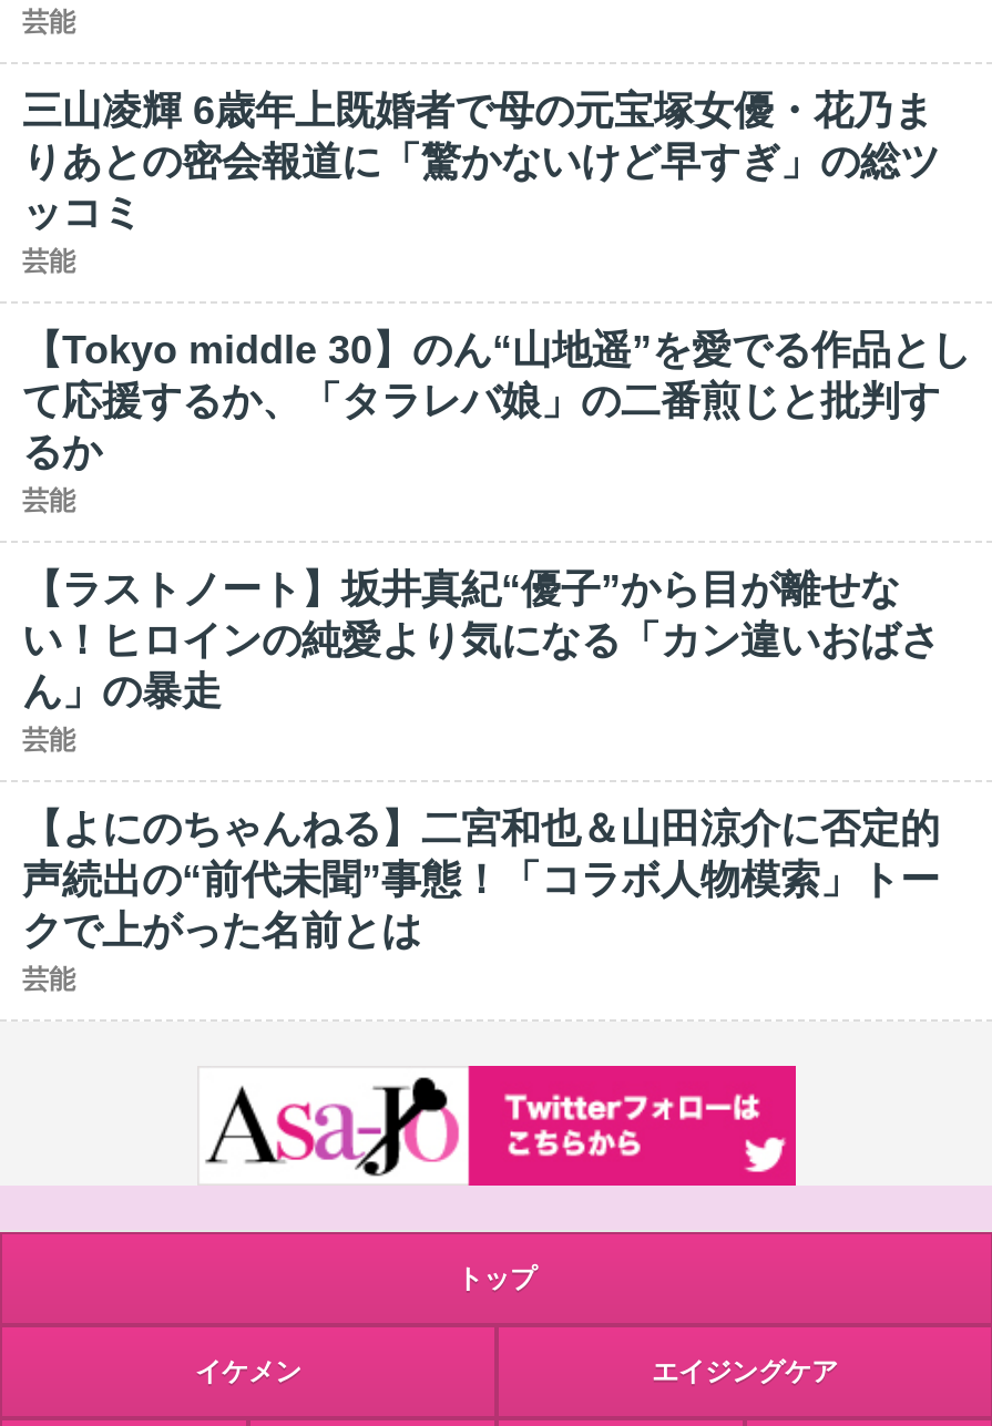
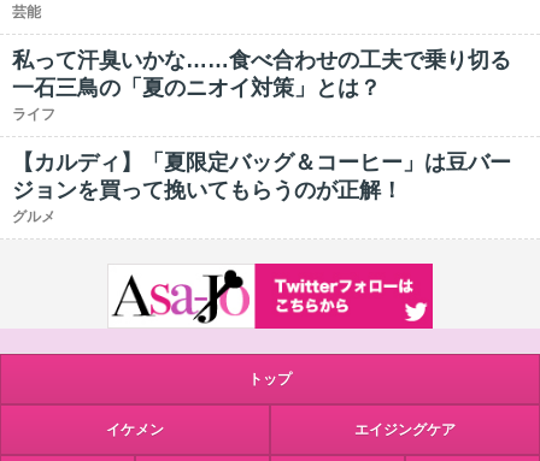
- 三山凌輝 6歳年上既婚者で母の元宝塚女優・花乃ま
- りあとの密会報道に「驚かないけど早すぎ」の総ツ
- ッコミ
- 芸能
- 【Tokyo middle 30】のん“山地遥”を愛でる作品とし
- て応援するか、「タラレバ娘」の二番煎じと批判す
- るか
- 芸能
- 【ラストノート】坂井真紀“優子”から目が離せな
- い！ヒロインの純愛より気になる「カン違いおばさ
- ん」の暴走
- 芸能
- 【よにのちゃんねる】二宮和也＆山田涼介に否定的
- 声続出の“前代未聞”事態！「コラボ人物模索」トー
- クで上がった名前とは
- 芸能
+ 私って汗臭いかな……食べ合わせの工夫で乗り切る
+ 一石三鳥の「夏のニオイ対策」とは？
+ ライフ
+ 【カルディ】「夏限定バッグ＆コーヒー」は豆バー
+ ジョンを買って挽いてもらうのが正解！
+ グルメ
